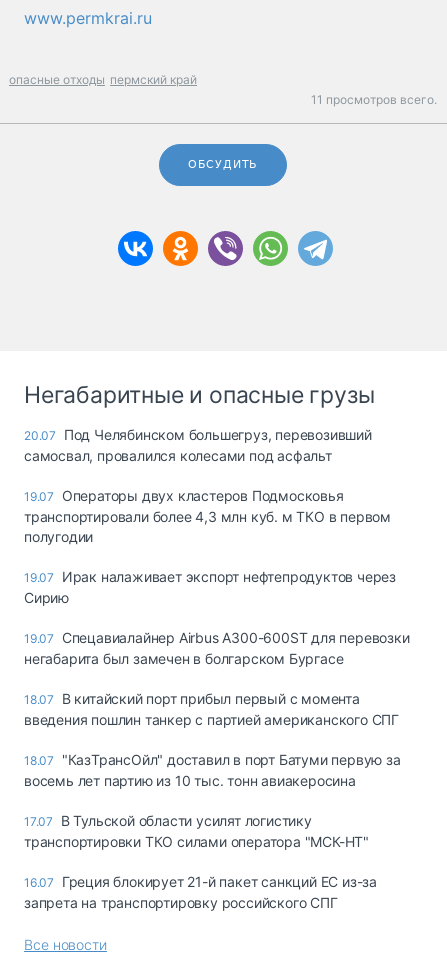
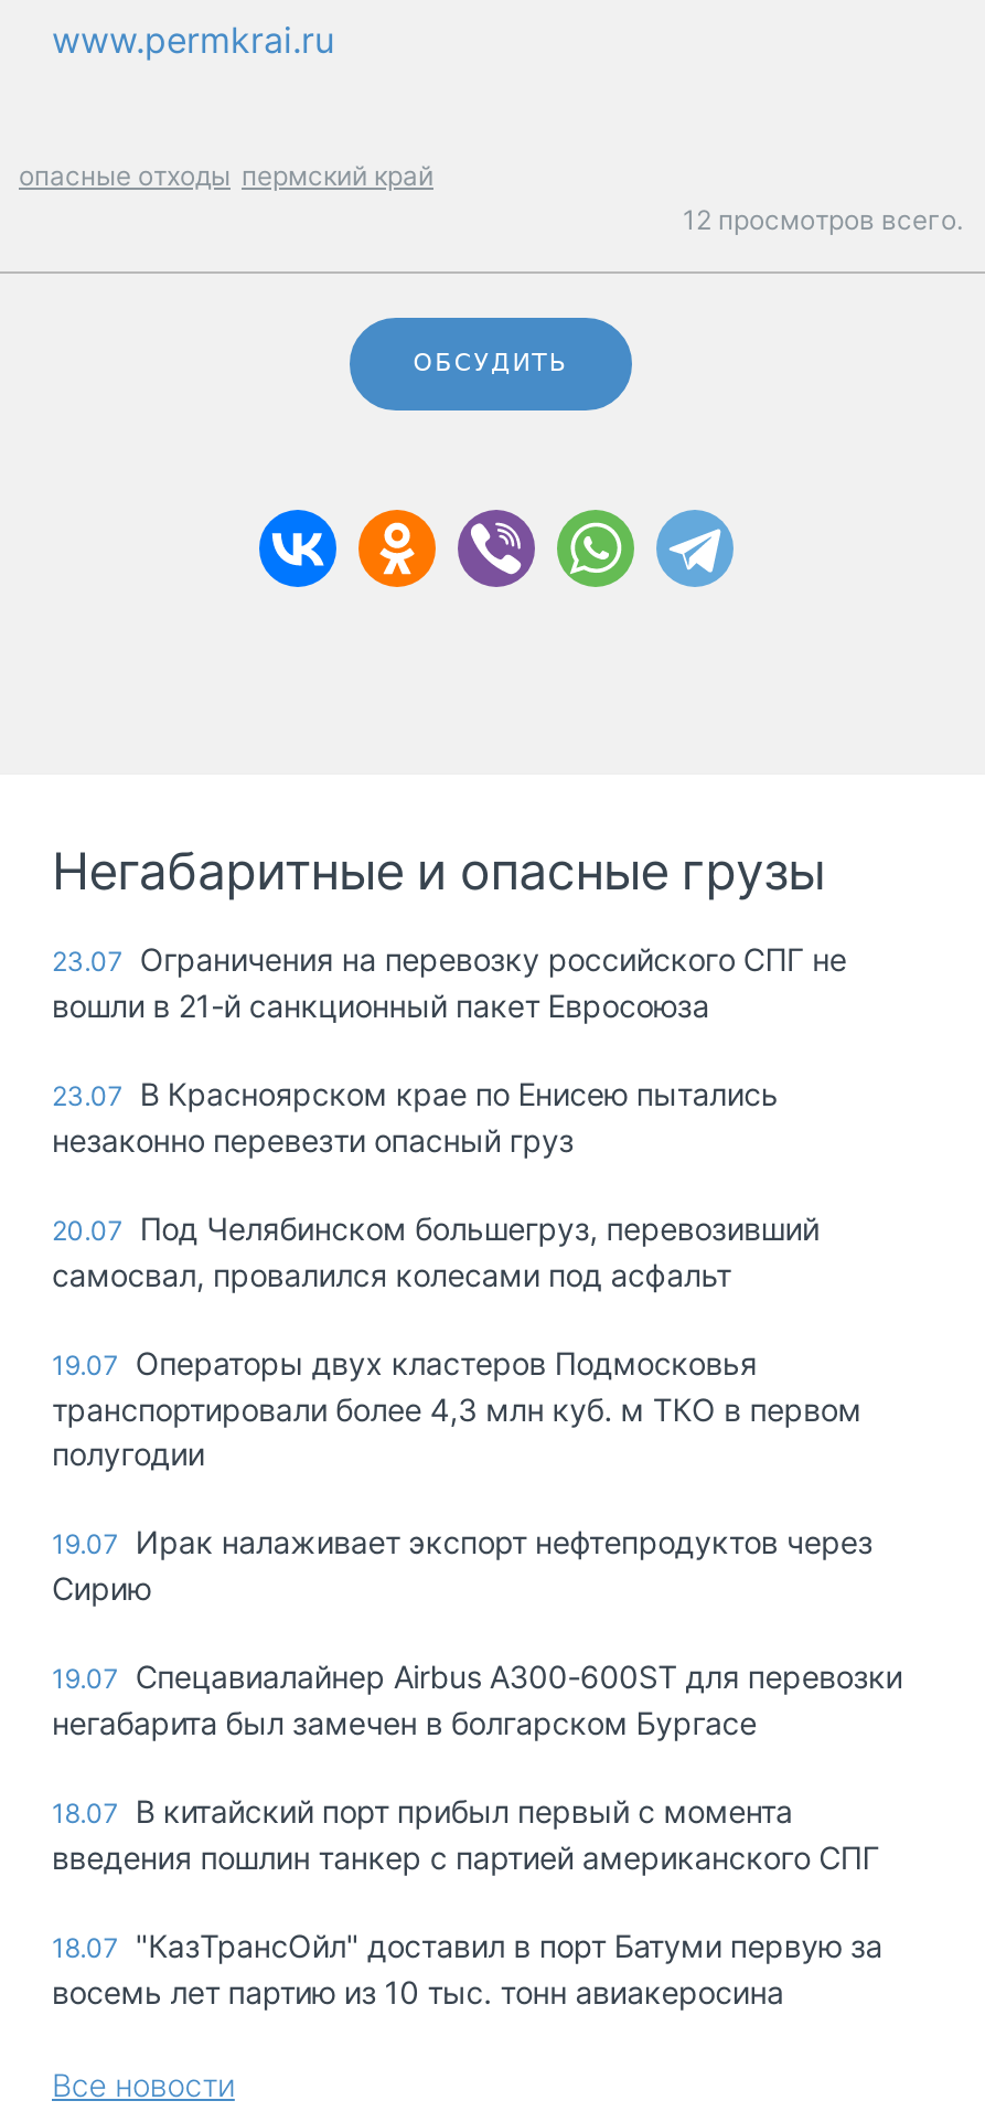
- 11 просмотров всего.
+ 12 просмотров всего.

+ 23.07 Ограничения на перевозку российского СПГ не
+ вошли в 21-й санкционный пакет Евросоюза
+ 23.07 В Красноярском крае по Енисею пытались
+ незаконно перевезти опасный груз

moved down: 20.07 Под Челябинском большегруз, перевозивший | самосвал, провалился колесами под асфальт | 19.07 Операторы двух кластеров Подмосковья | ... | 18.07 "КазТрансОйл" доставил в порт Батуми первую за | восемь лет партию из 10 тыс. тонн авиакеросина

- 17.07 В Тульской области усилят логистику
- транспортировки ТКО силами оператора "МСК-НТ"
- 16.07 Греция блокирует 21-й пакет санкций ЕС из-за
- запрета на транспортировку российского СПГ
